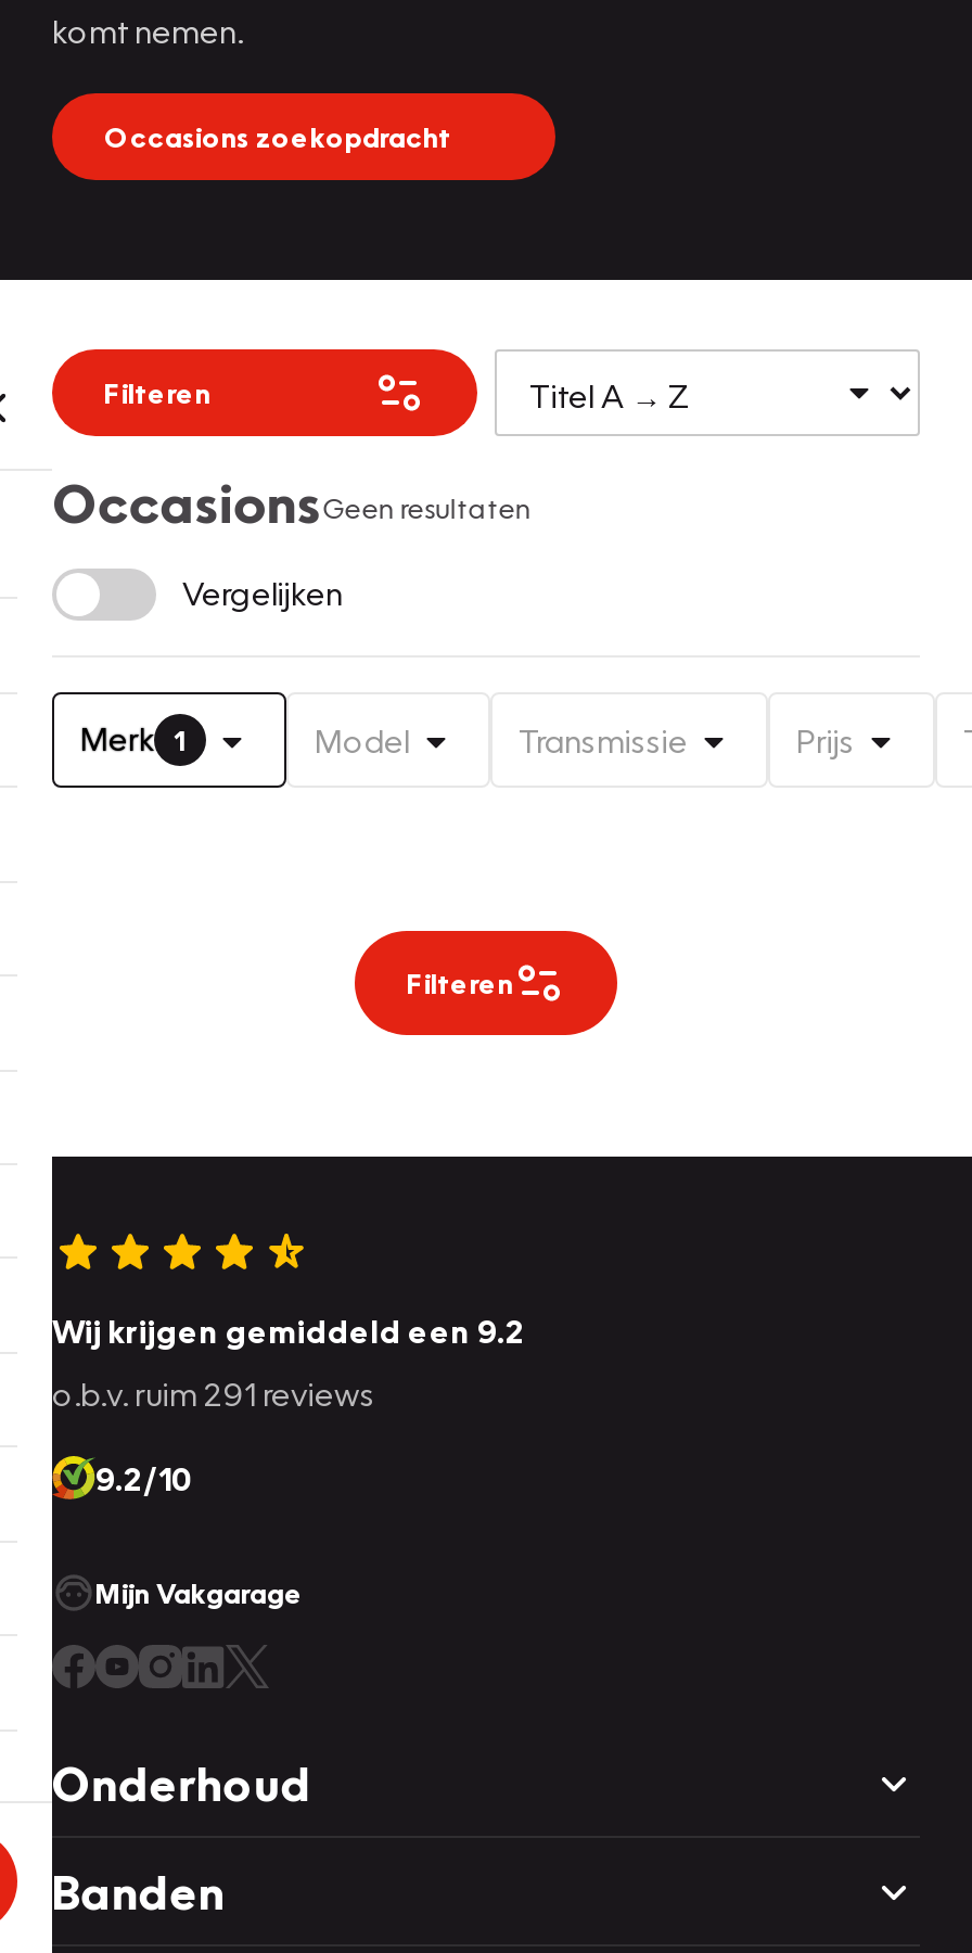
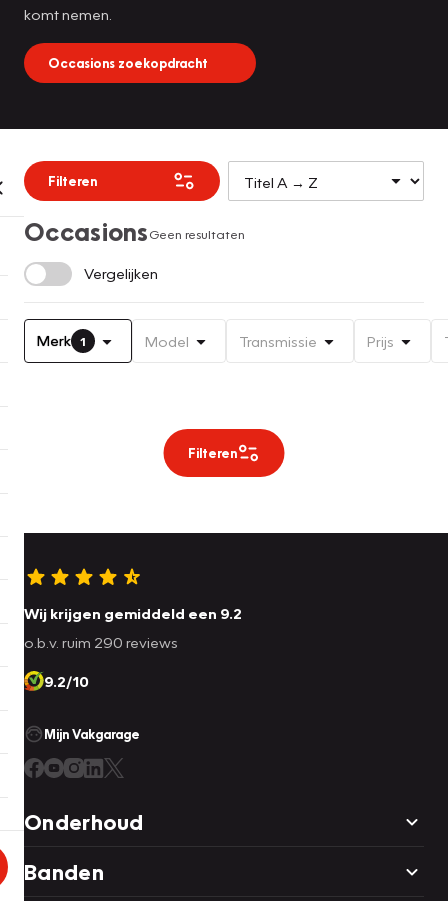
- o.b.v. ruim 291 reviews
+ o.b.v. ruim 290 reviews
